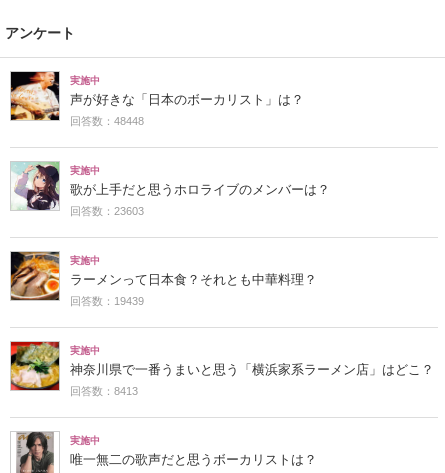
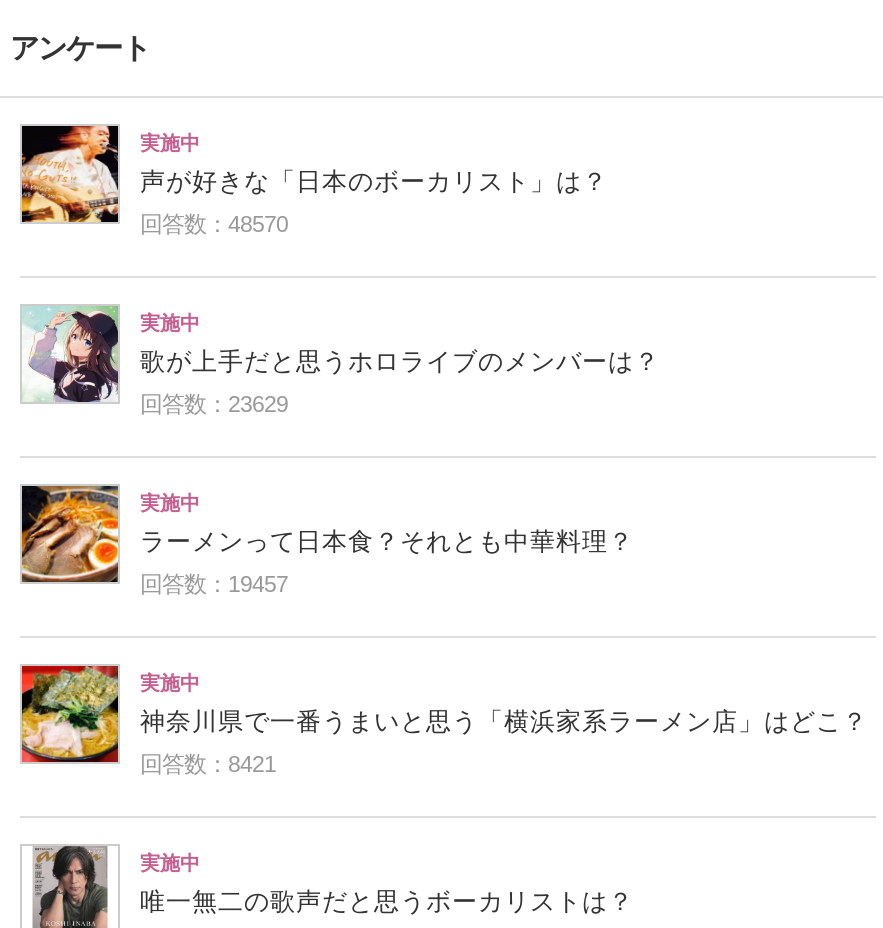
- 回答数：48448
+ 回答数：48570

- 回答数：23603
+ 回答数：23629

- 回答数：19439
+ 回答数：19457

- 回答数：8413
+ 回答数：8421
